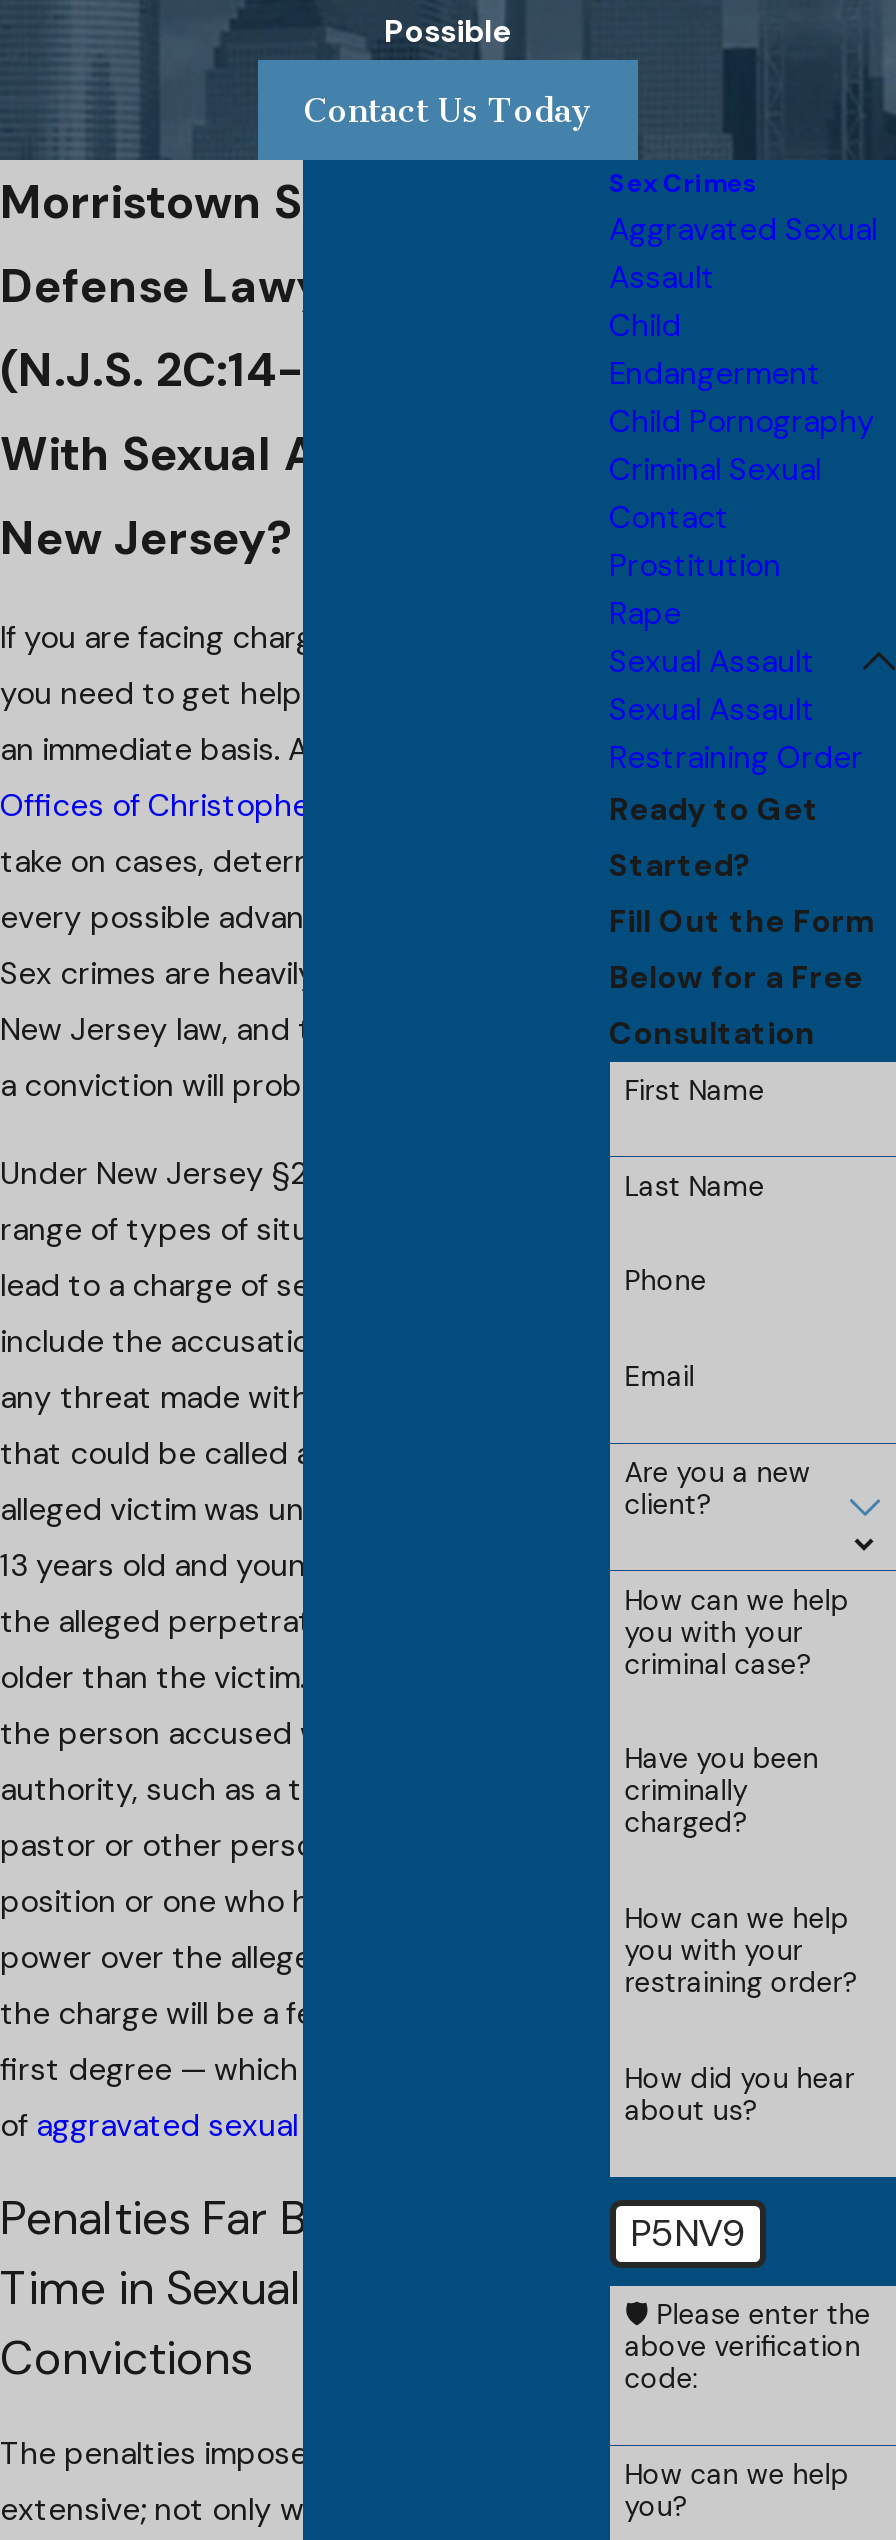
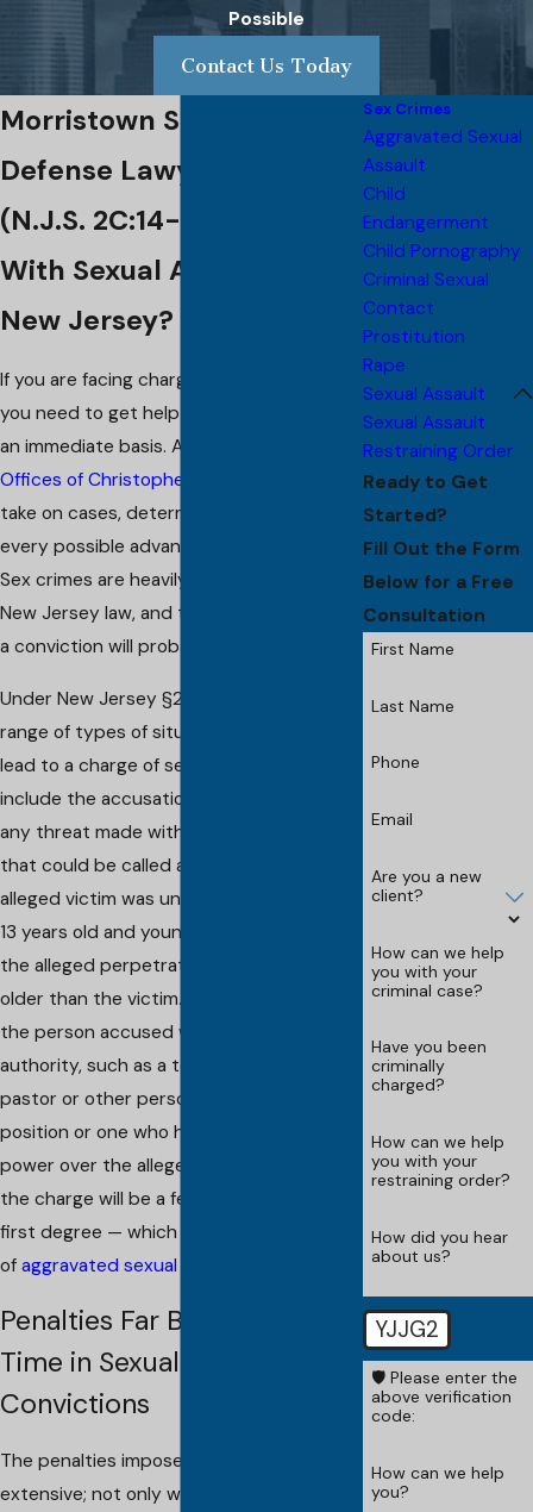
- P5NV9
+ YJJG2
